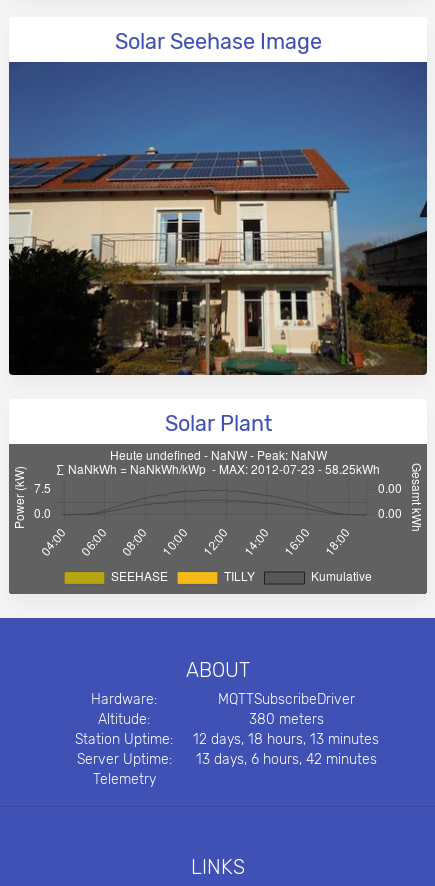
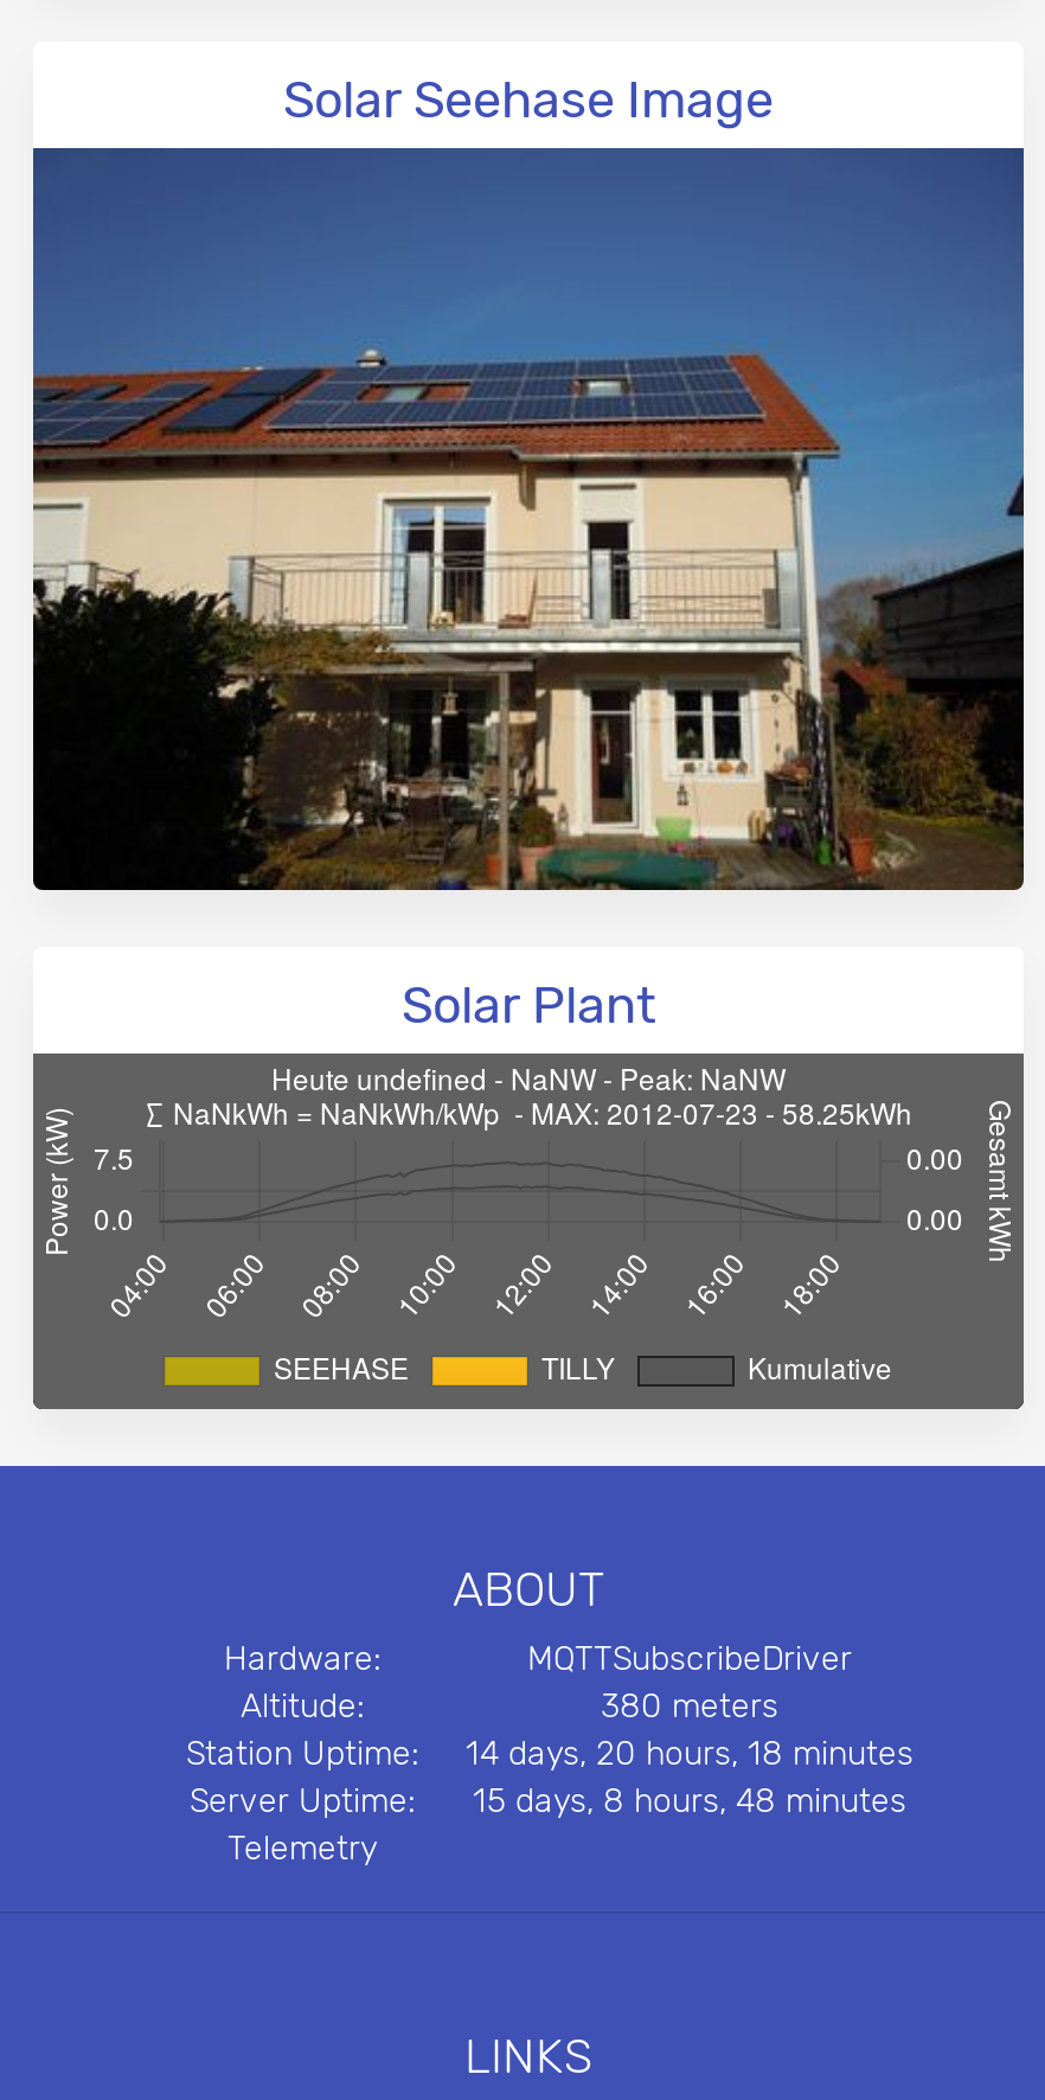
- 12 days, 18 hours, 13 minutes
+ 14 days, 20 hours, 18 minutes

- 13 days, 6 hours, 42 minutes
+ 15 days, 8 hours, 48 minutes
